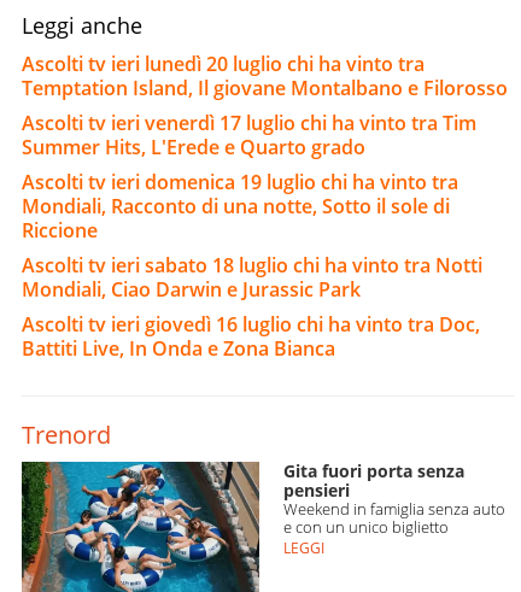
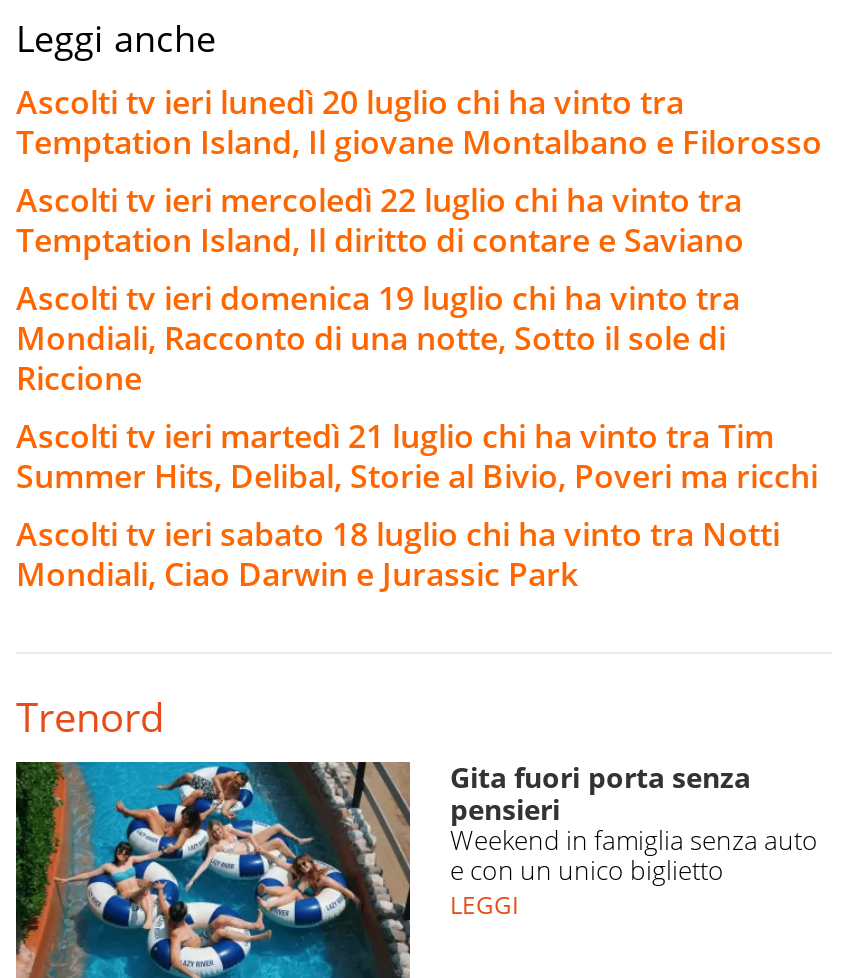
- Ascolti tv ieri venerdì 17 luglio chi ha vinto tra Tim
- Summer Hits, L'Erede e Quarto grado
+ Ascolti tv ieri mercoledì 22 luglio chi ha vinto tra
+ Temptation Island, Il diritto di contare e Saviano

+ Ascolti tv ieri martedì 21 luglio chi ha vinto tra Tim
+ Summer Hits, Delibal, Storie al Bivio, Poveri ma ricchi

moved down: Ascolti tv ieri sabato 18 luglio chi ha vinto tra Notti | Mondiali, Ciao Darwin e Jurassic Park

- Ascolti tv ieri giovedì 16 luglio chi ha vinto tra Doc,
- Battiti Live, In Onda e Zona Bianca
